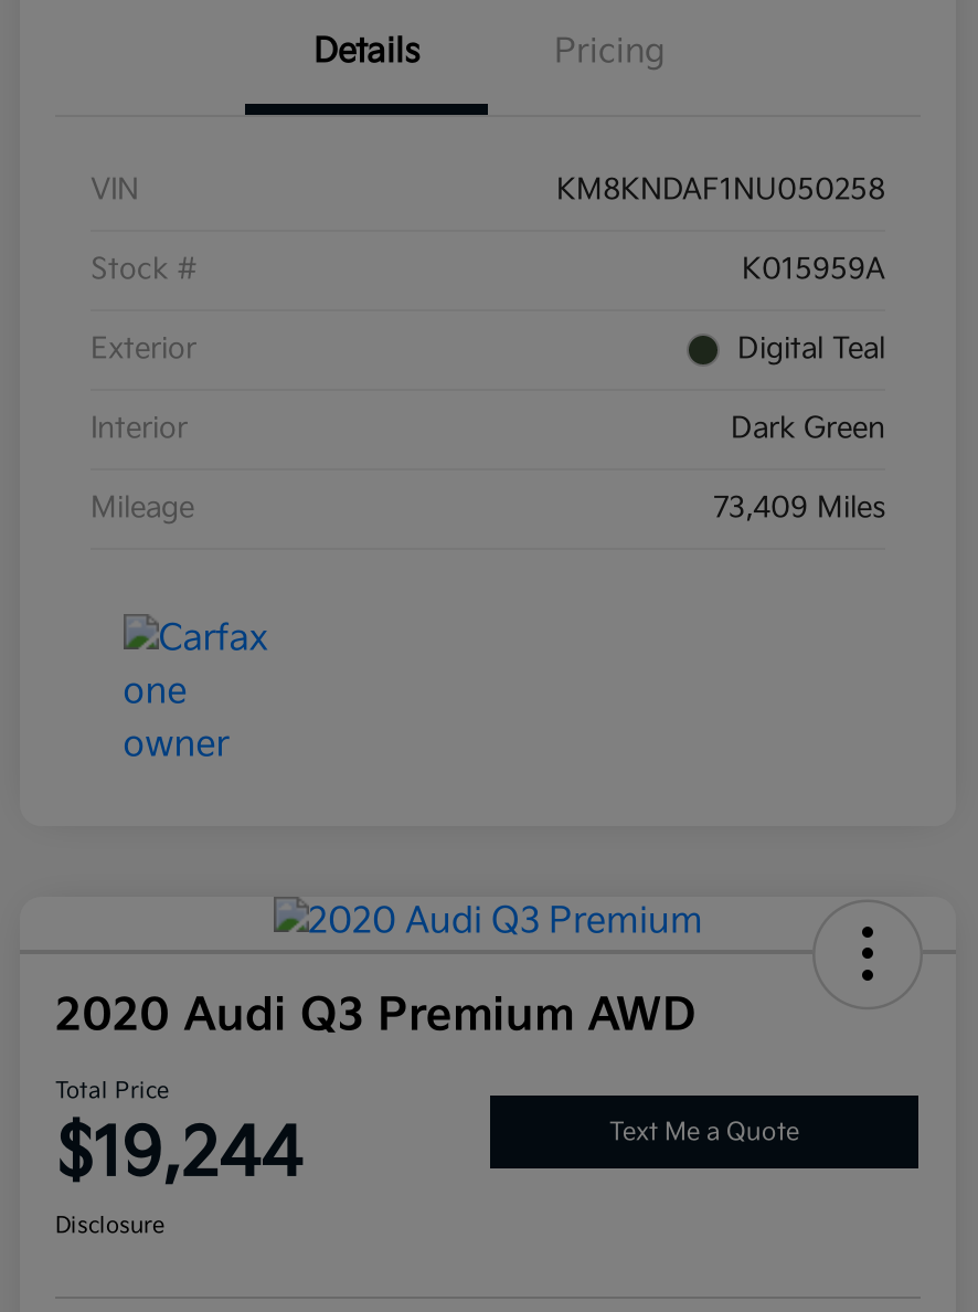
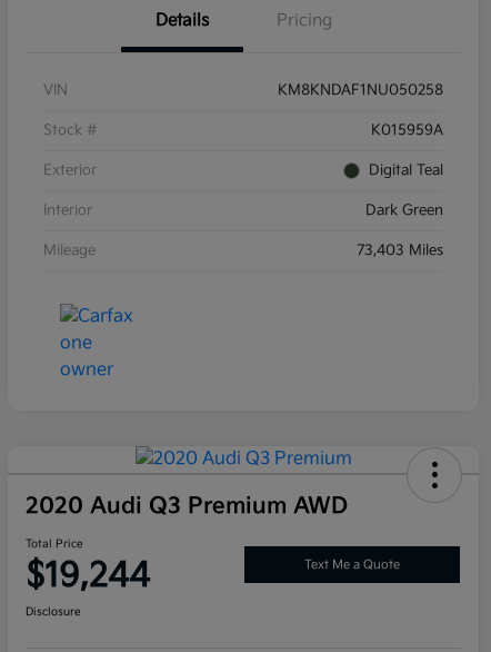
- 73,409 Miles
+ 73,403 Miles
